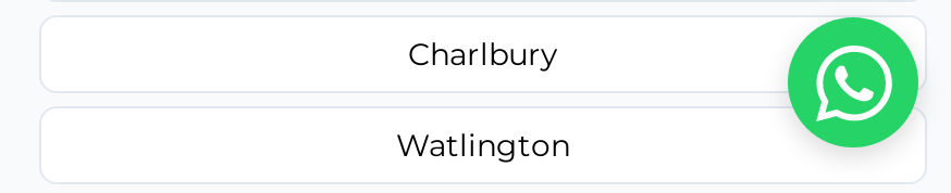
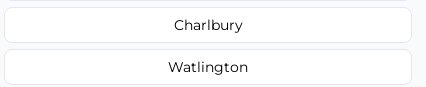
- [image]
